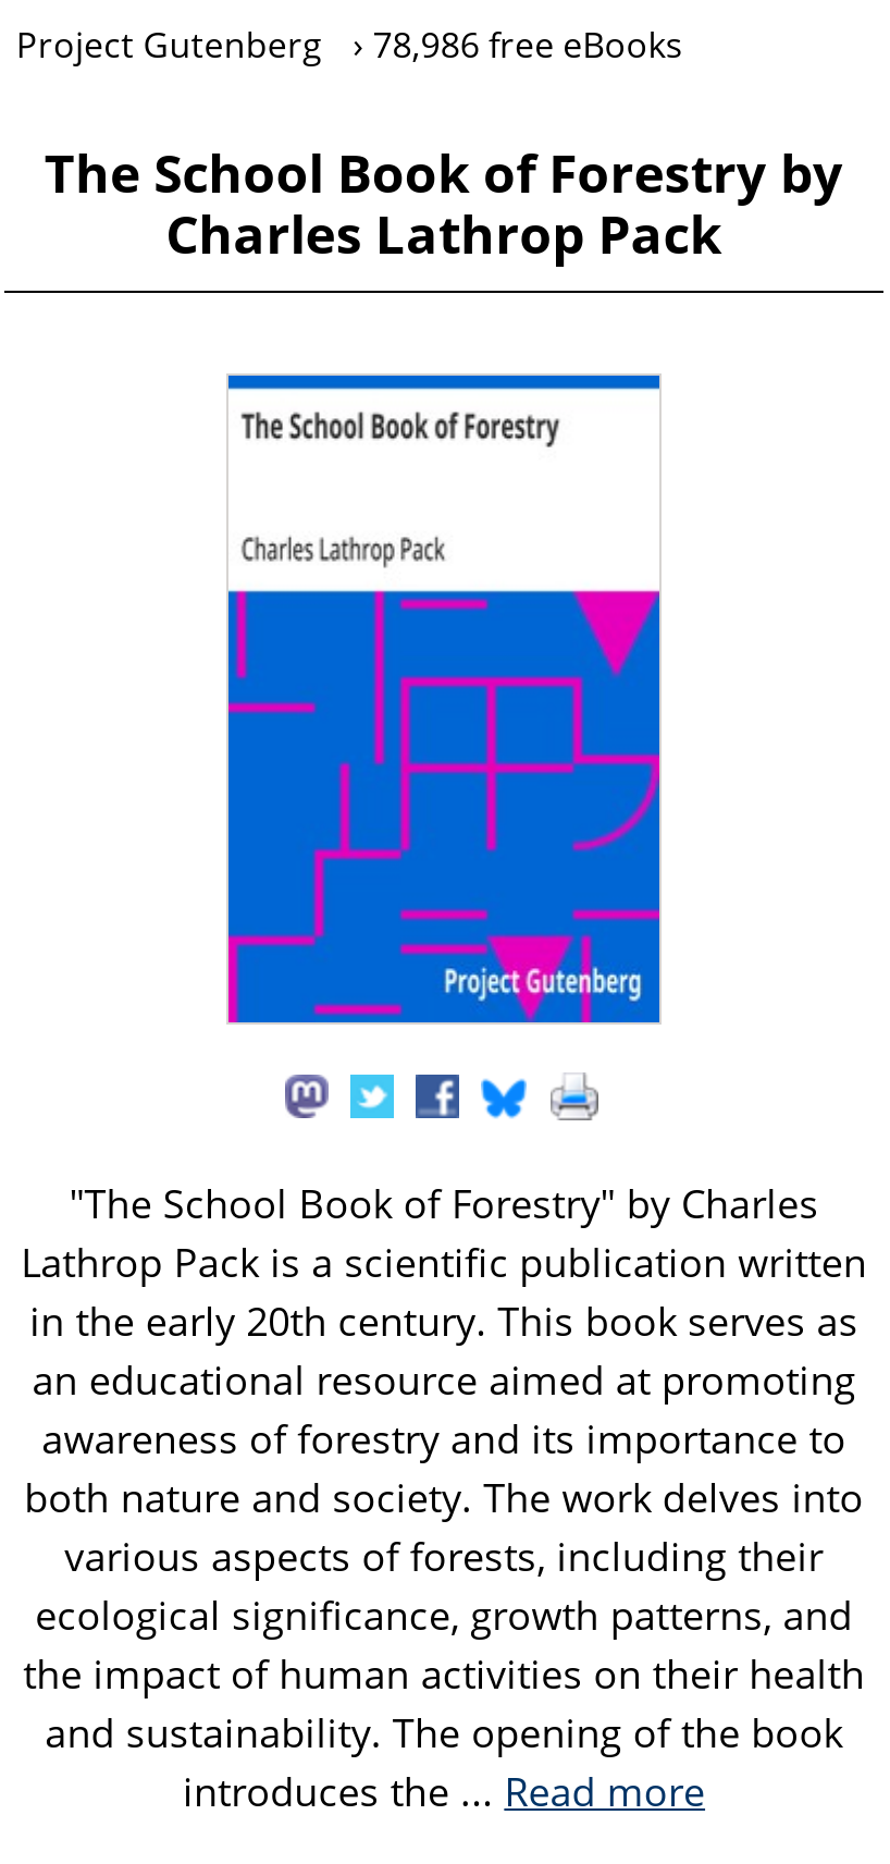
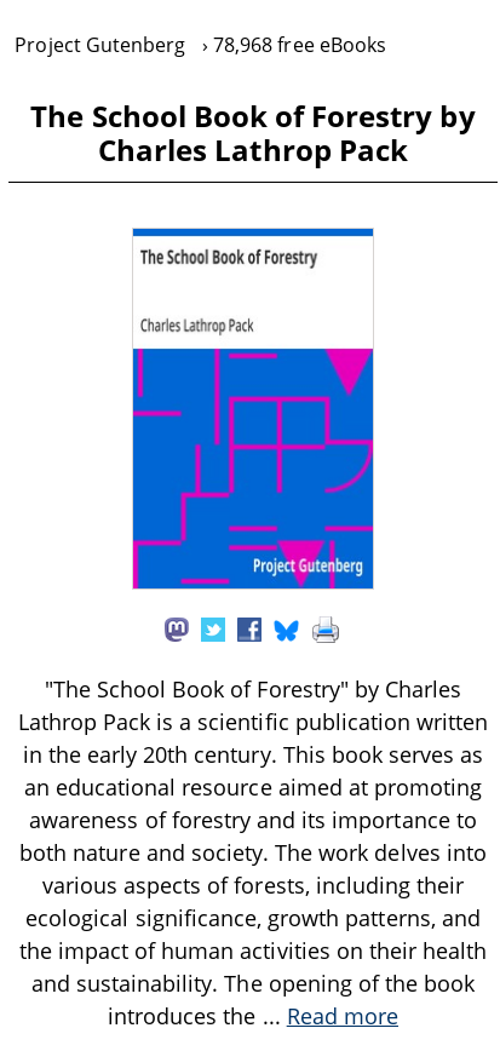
- Project Gutenberg 78,986 free eBooks
+ Project Gutenberg 78,968 free eBooks
